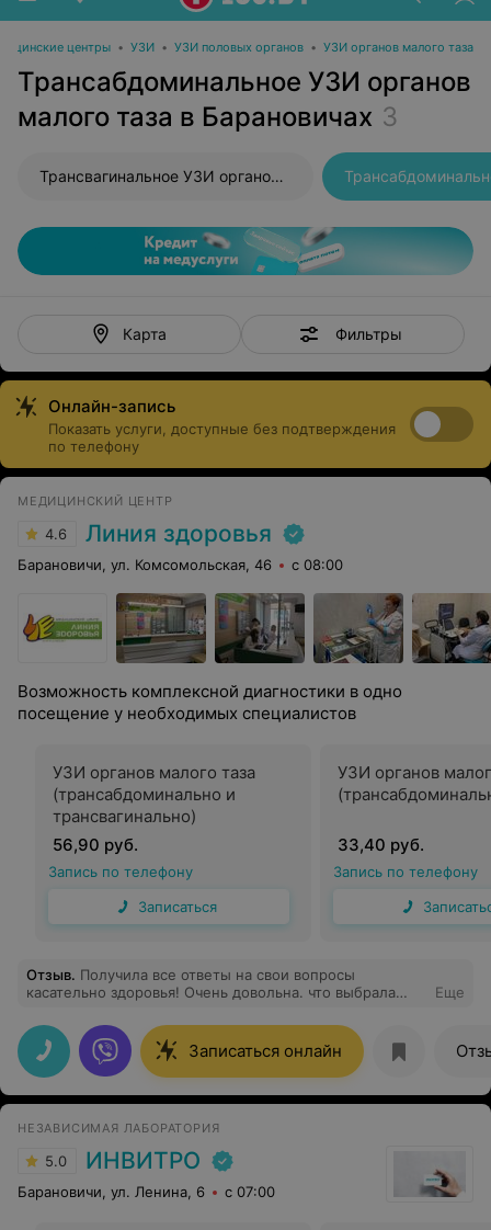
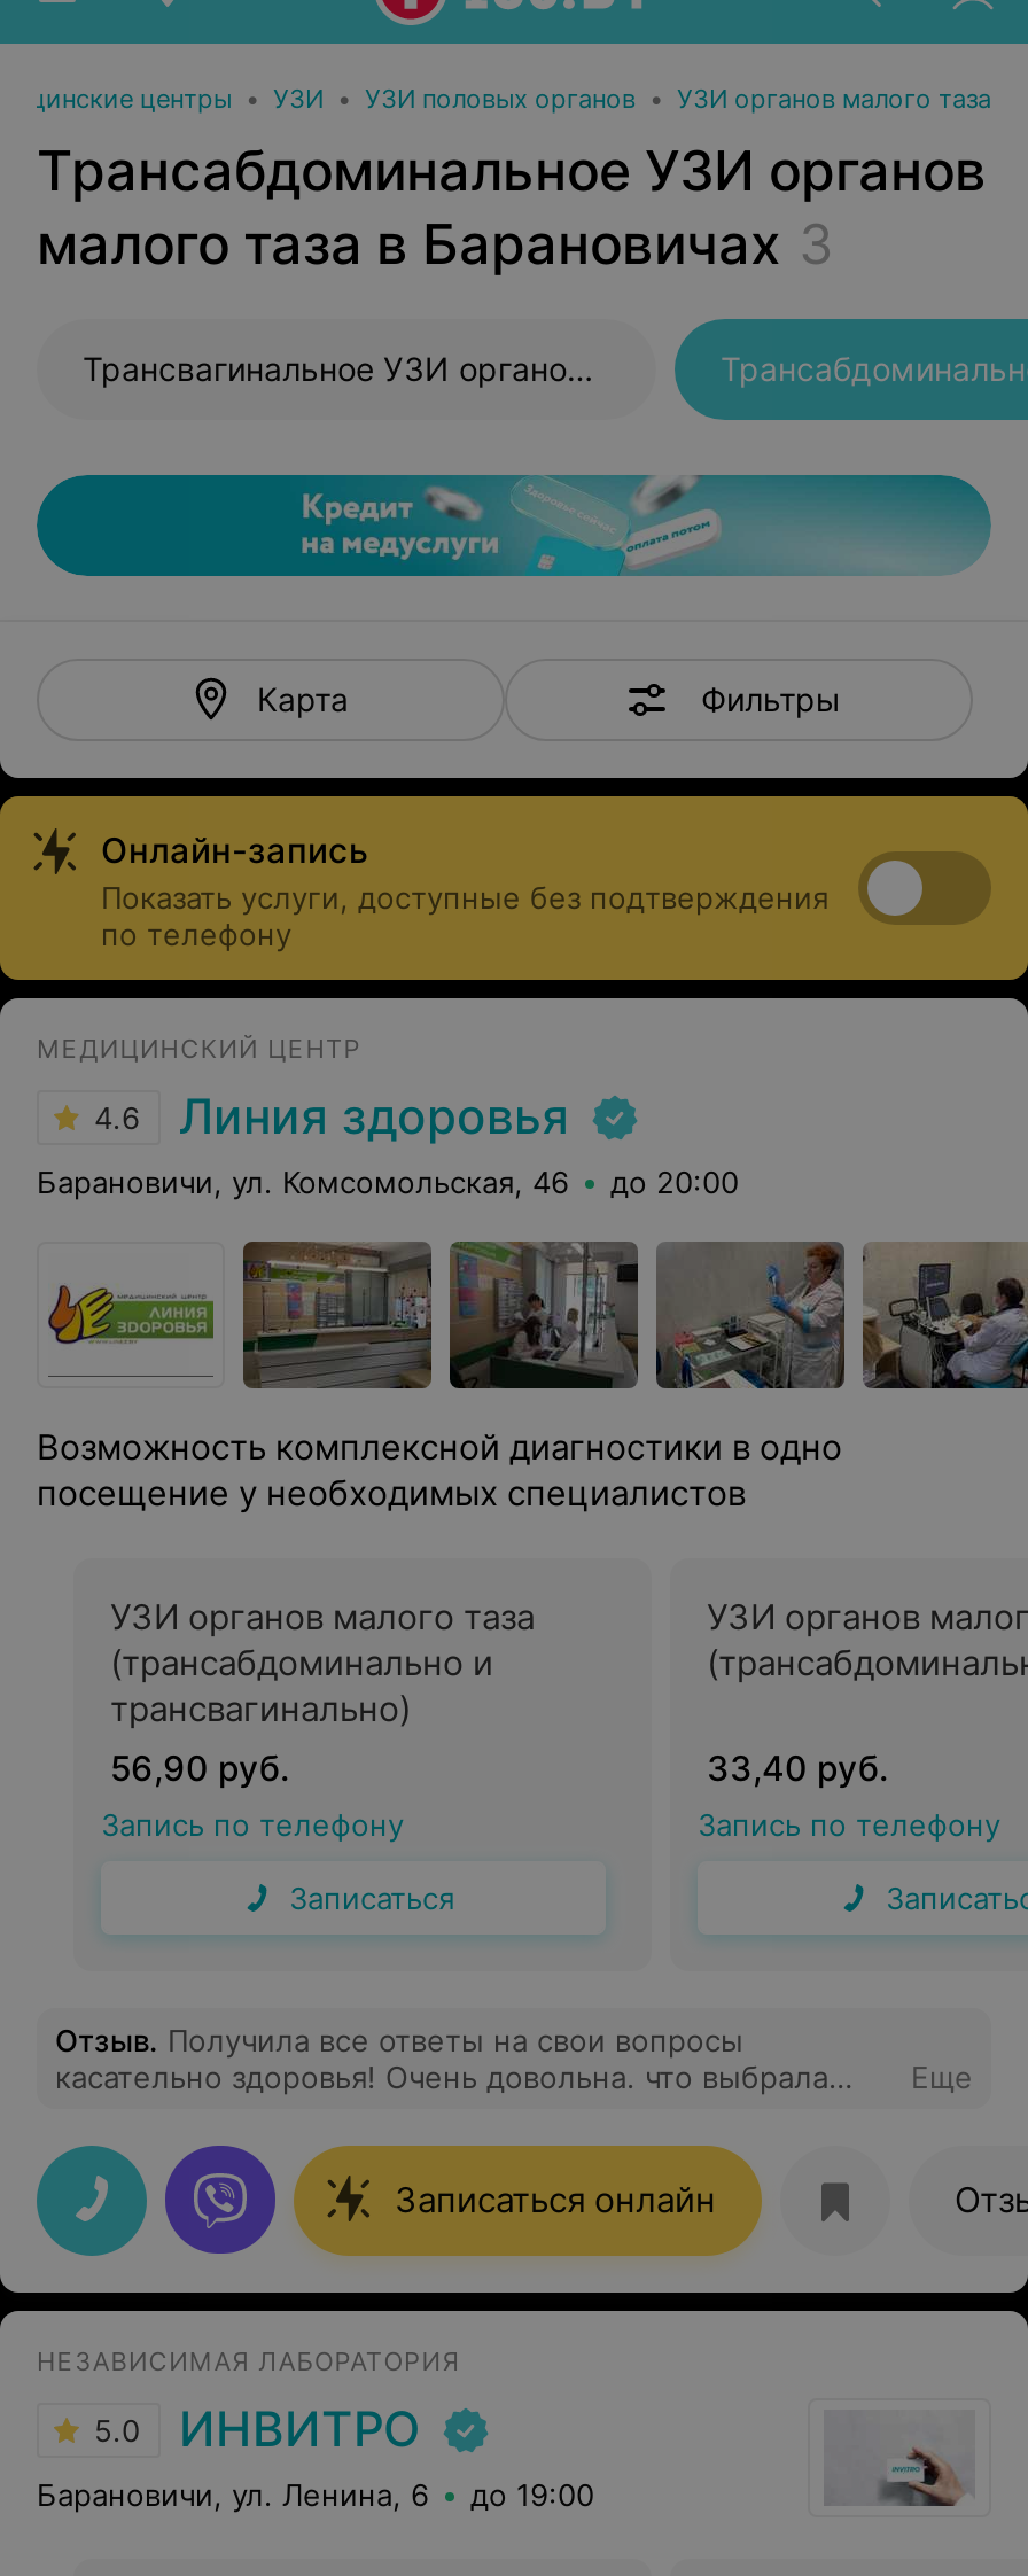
- Барановичи, ул. Комсомольская, 46 с 08:00
+ Барановичи, ул. Комсомольская, 46 до 20:00

- Барановичи, ул. Ленина, 6 с 07:00
+ Барановичи, ул. Ленина, 6 до 19:00
